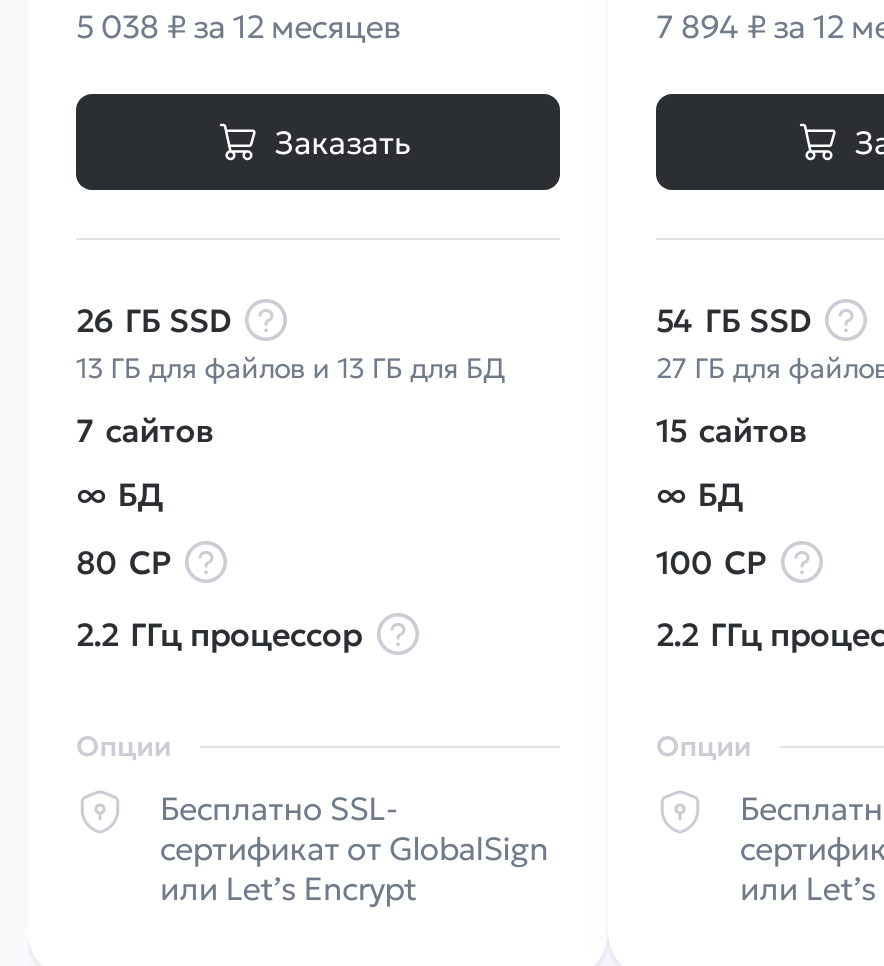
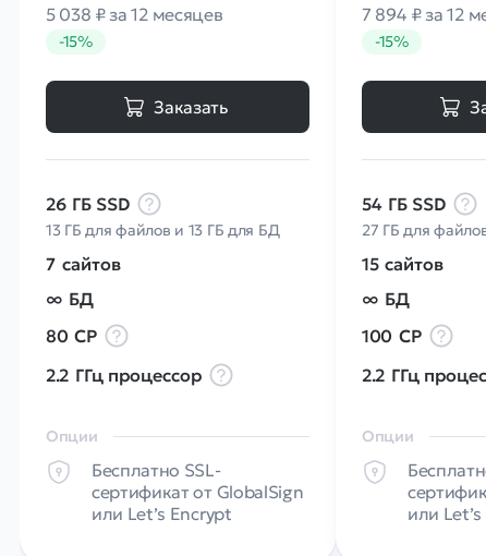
+ -15%

+ -15%
